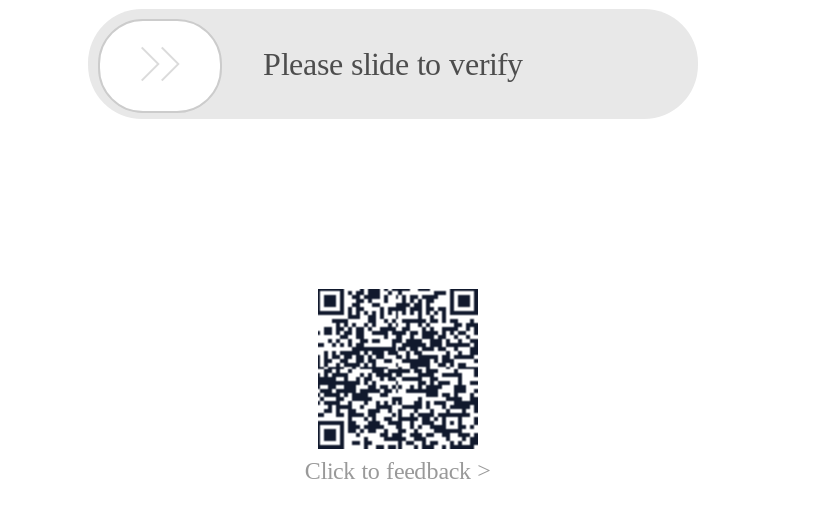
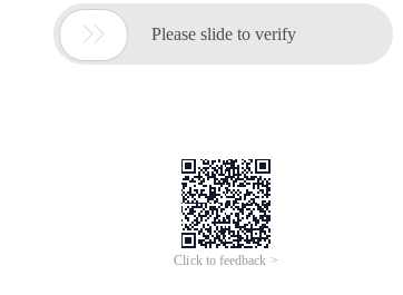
- [image]
+ [image]
